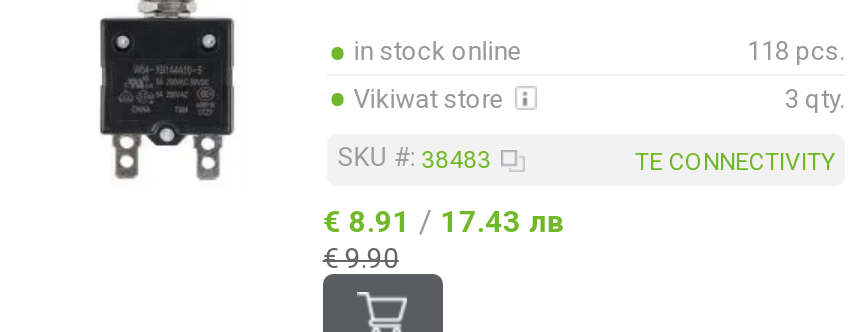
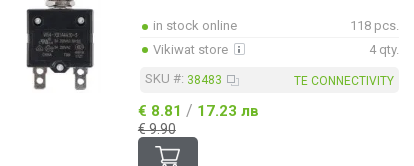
- 3 qty.
+ 4 qty.

- € 8.91 / 17.43 лв
+ € 8.81 / 17.23 лв
